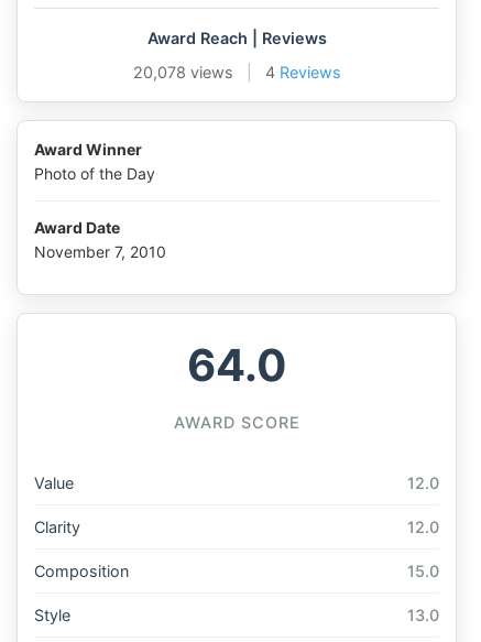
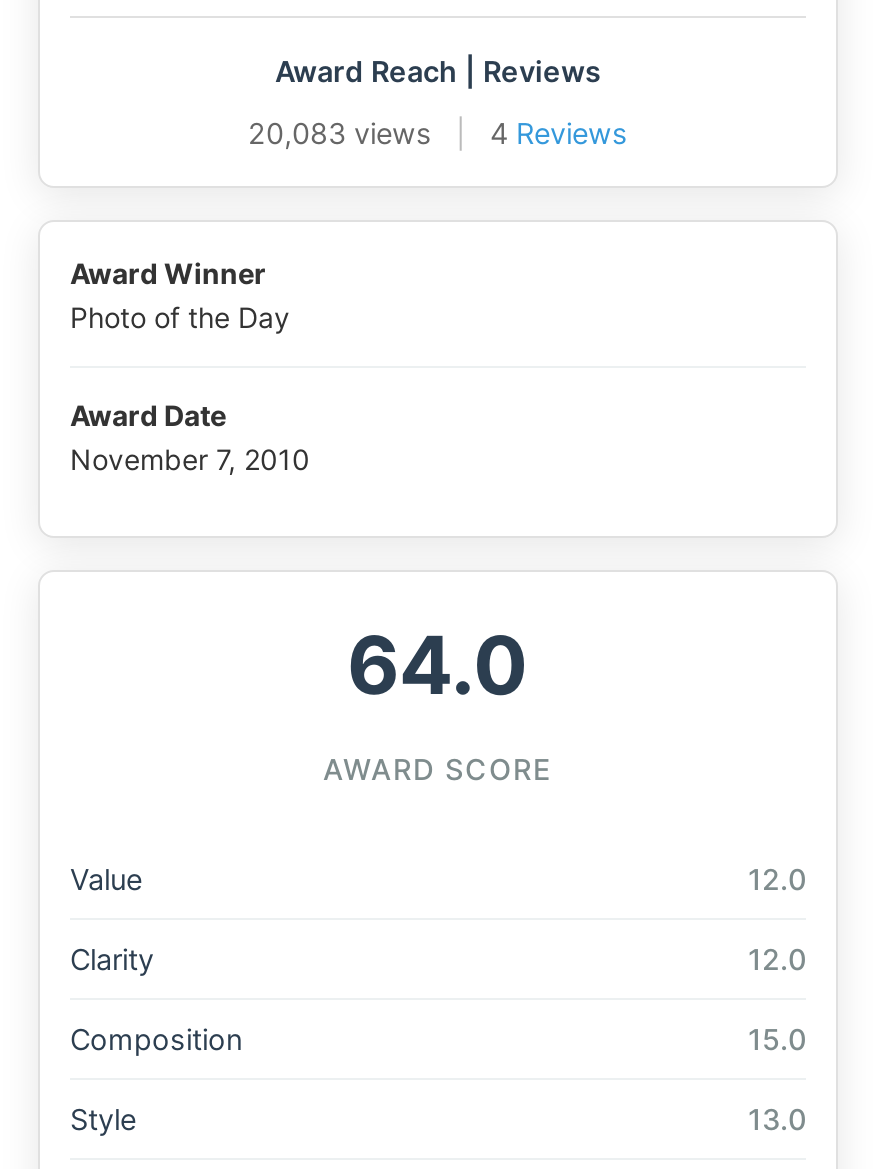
- 20,078 views
+ 20,083 views
